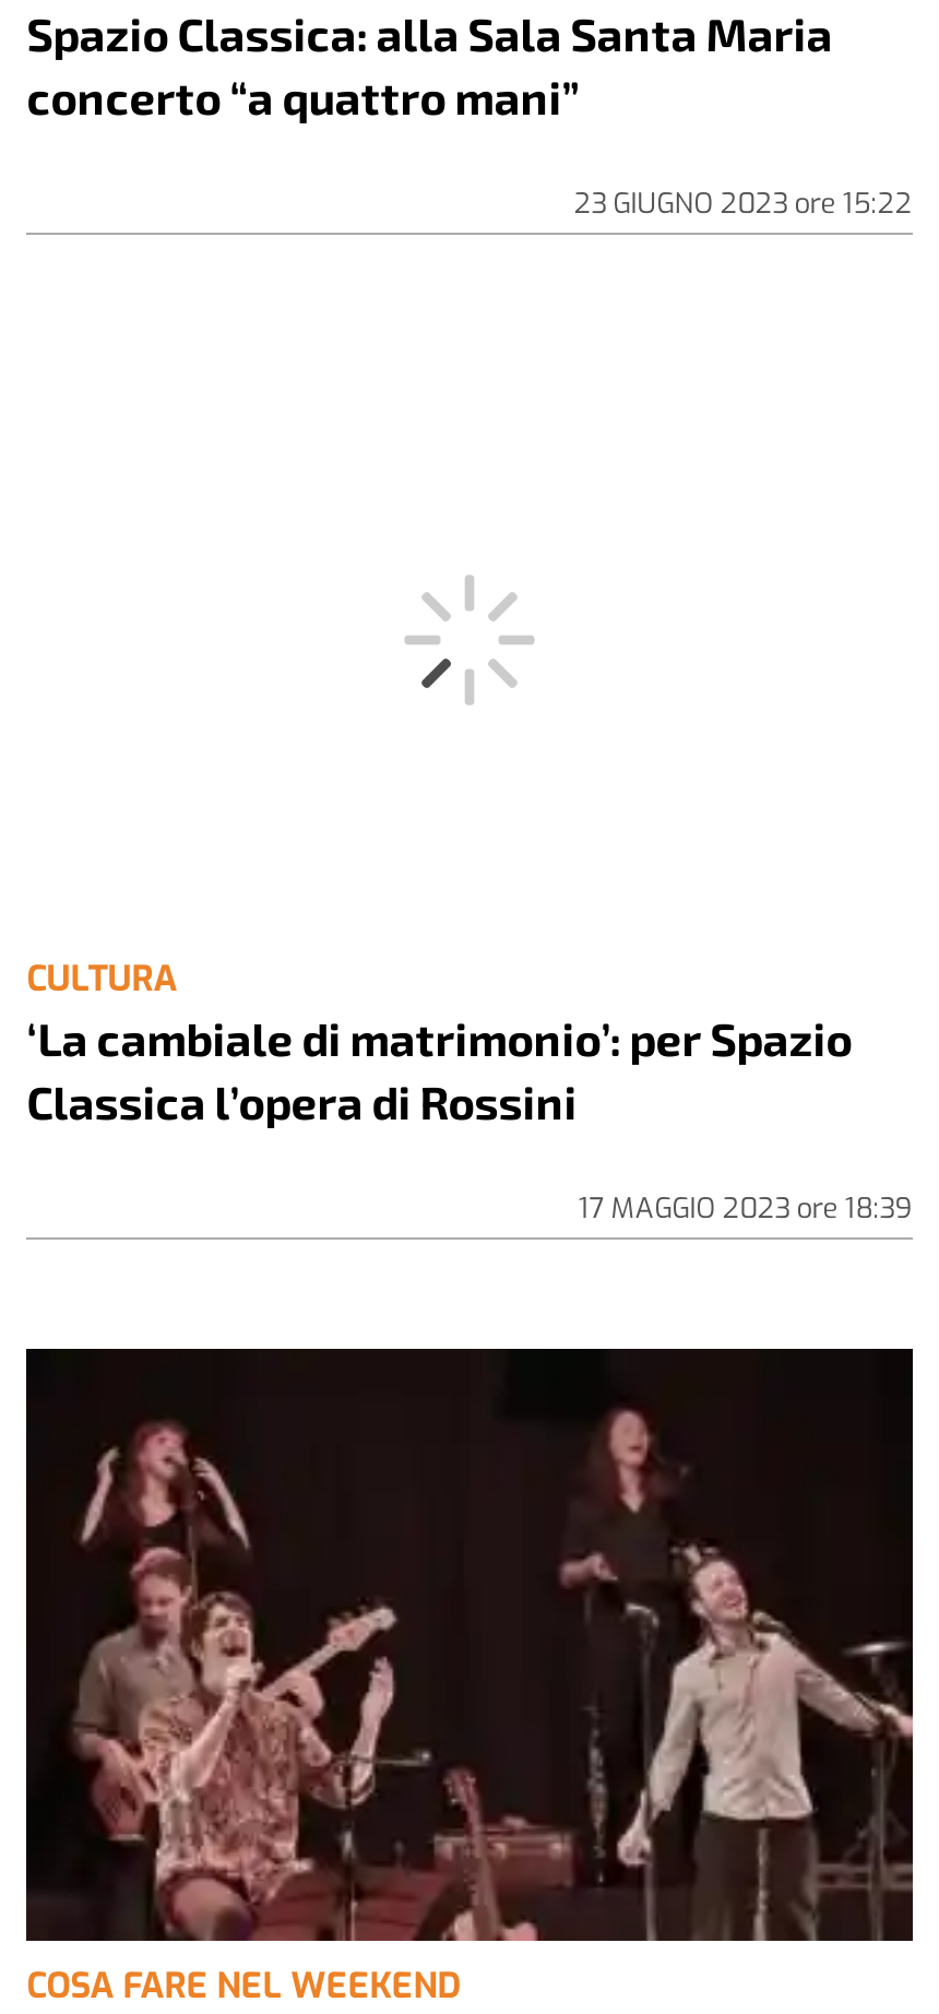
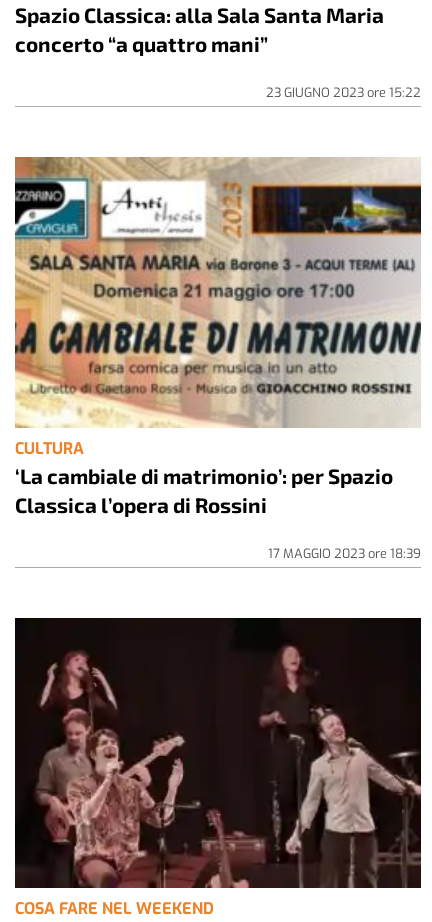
+ [image]
